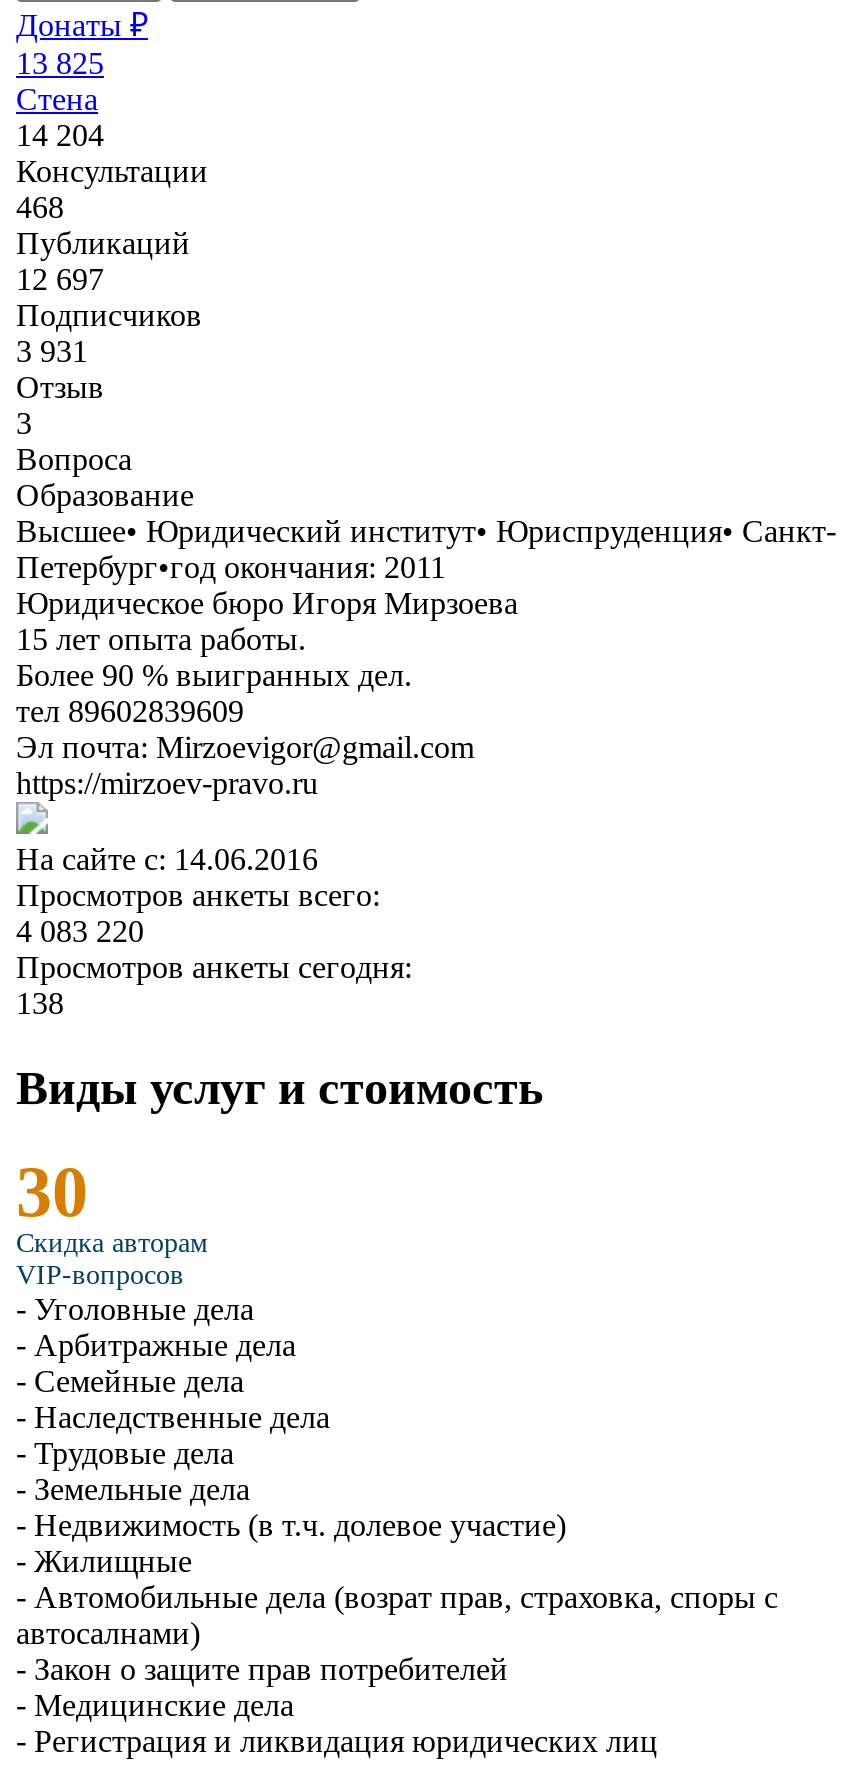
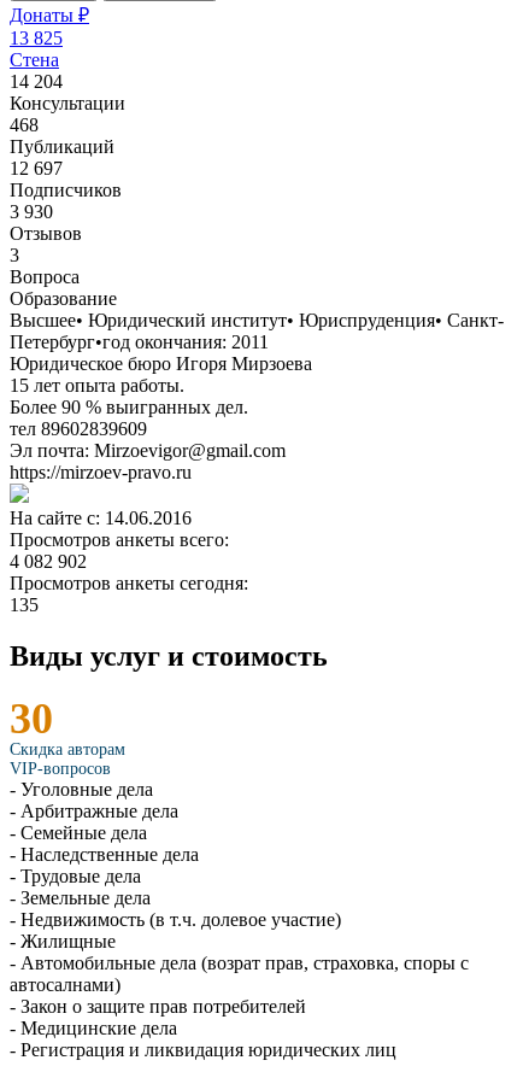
- 3 931
- Отзыв
+ 3 930
+ Отзывов

- 4 083 220
+ 4 082 902

- 138
+ 135
